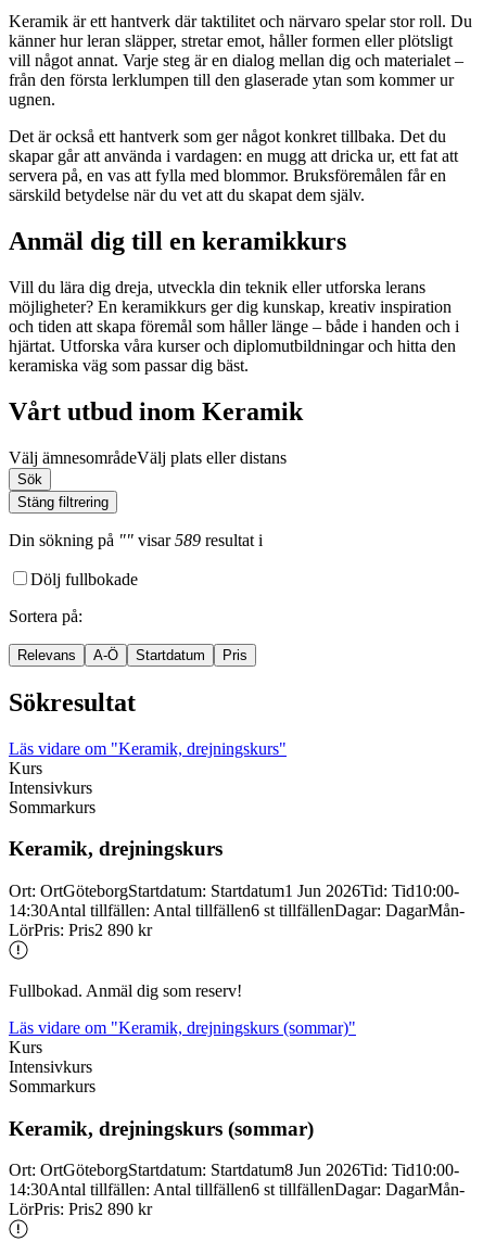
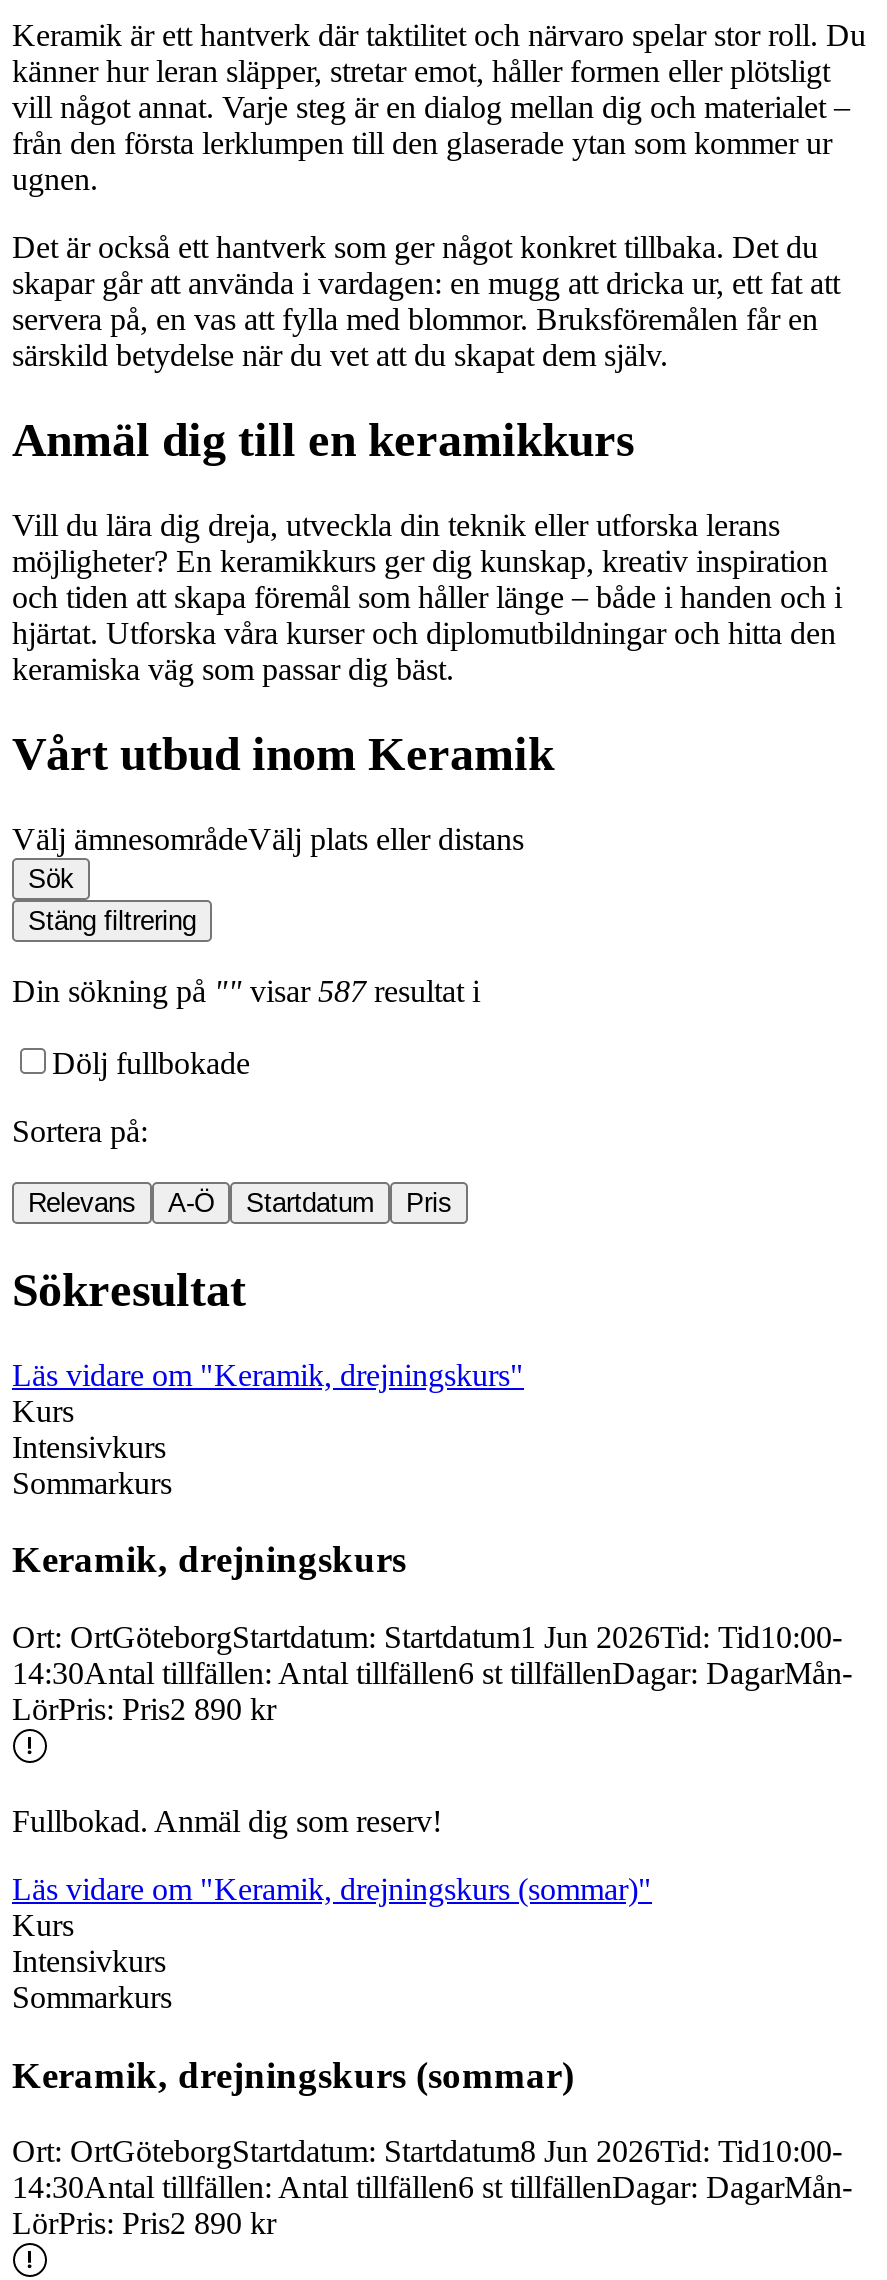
- Din sökning på "" visar 589 resultat i
+ Din sökning på "" visar 587 resultat i
